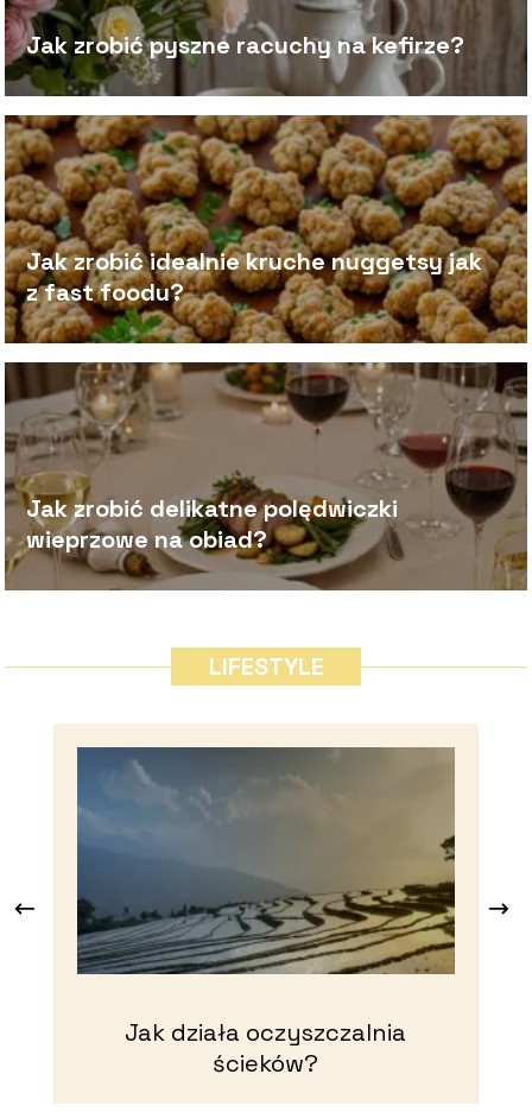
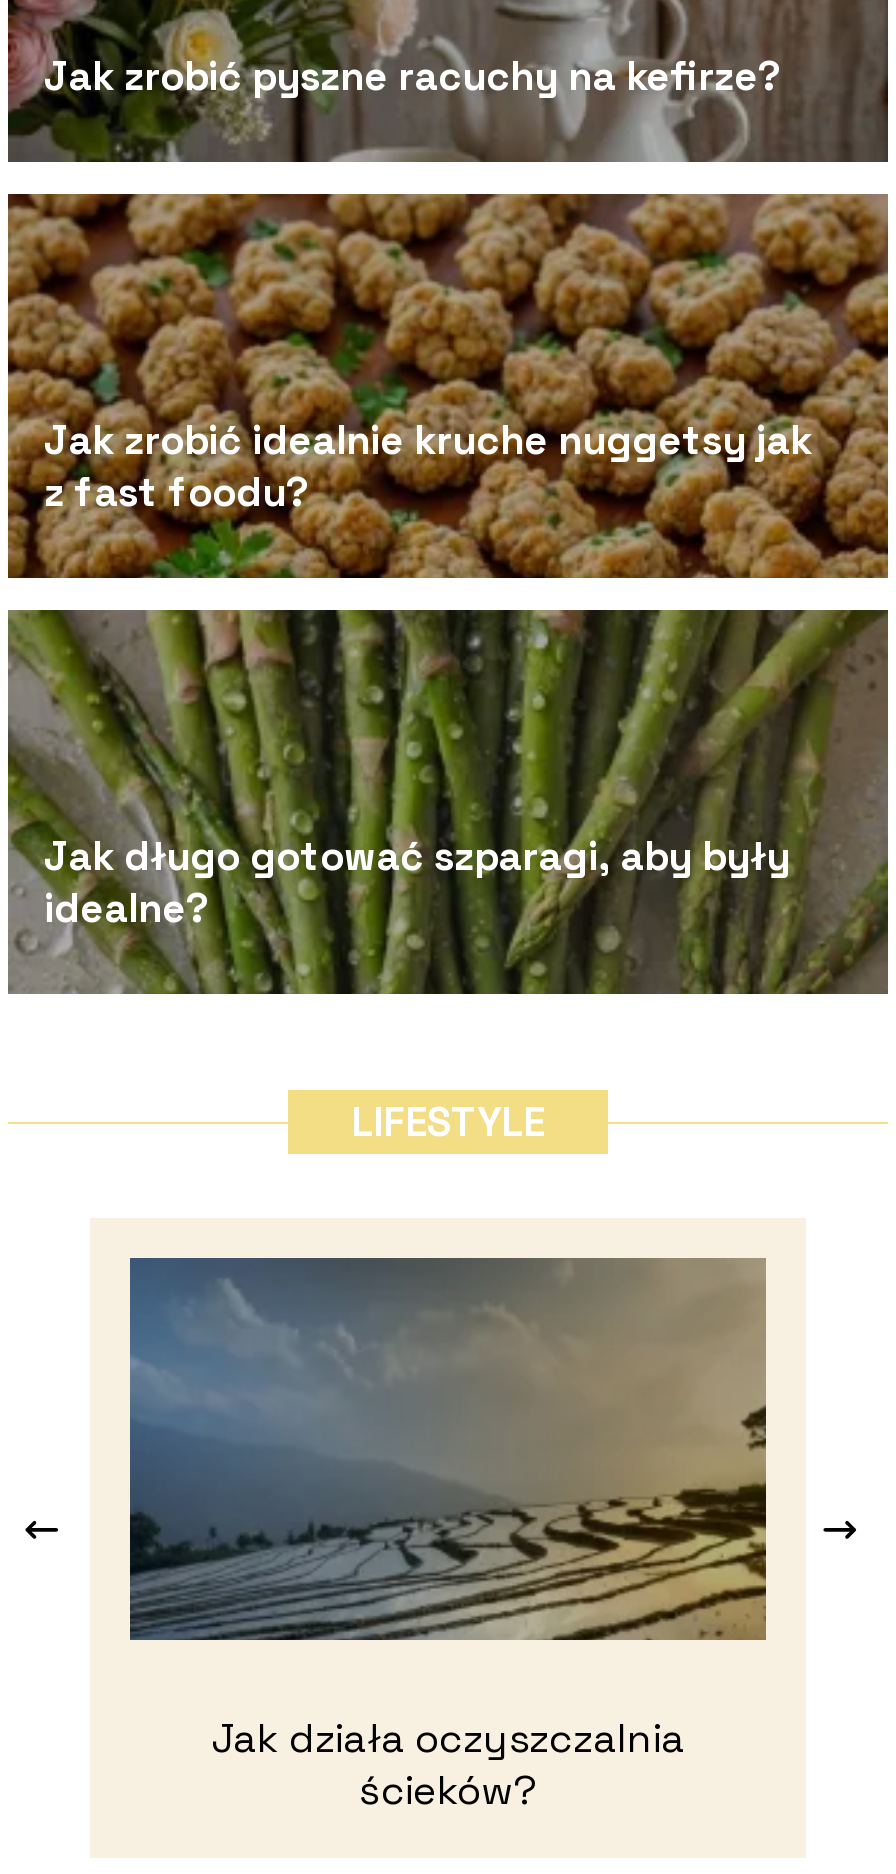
- [image]
- Jak zrobić delikatne polędwiczki
- wieprzowe na obiad?
+ [image]
+ Jak długo gotować szparagi, aby były
+ idealne?
